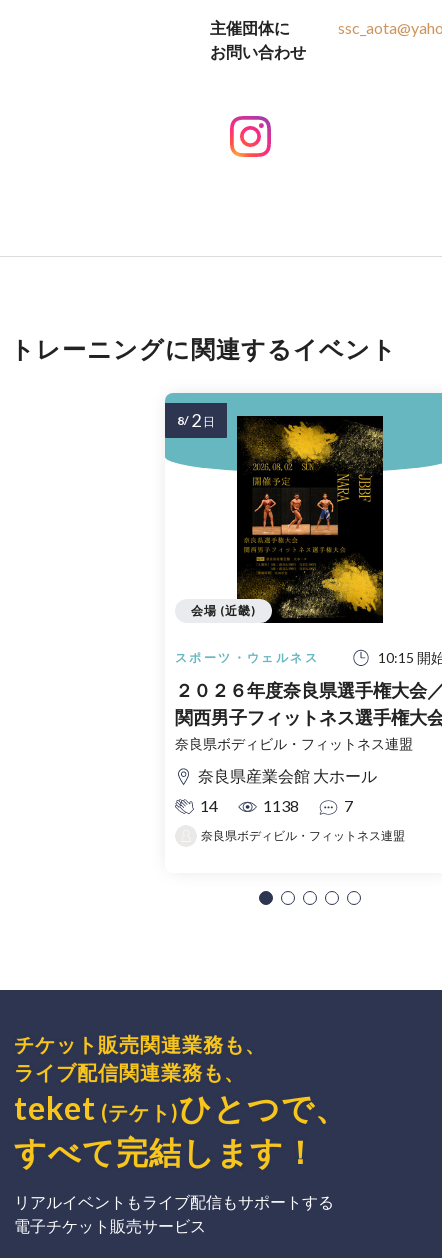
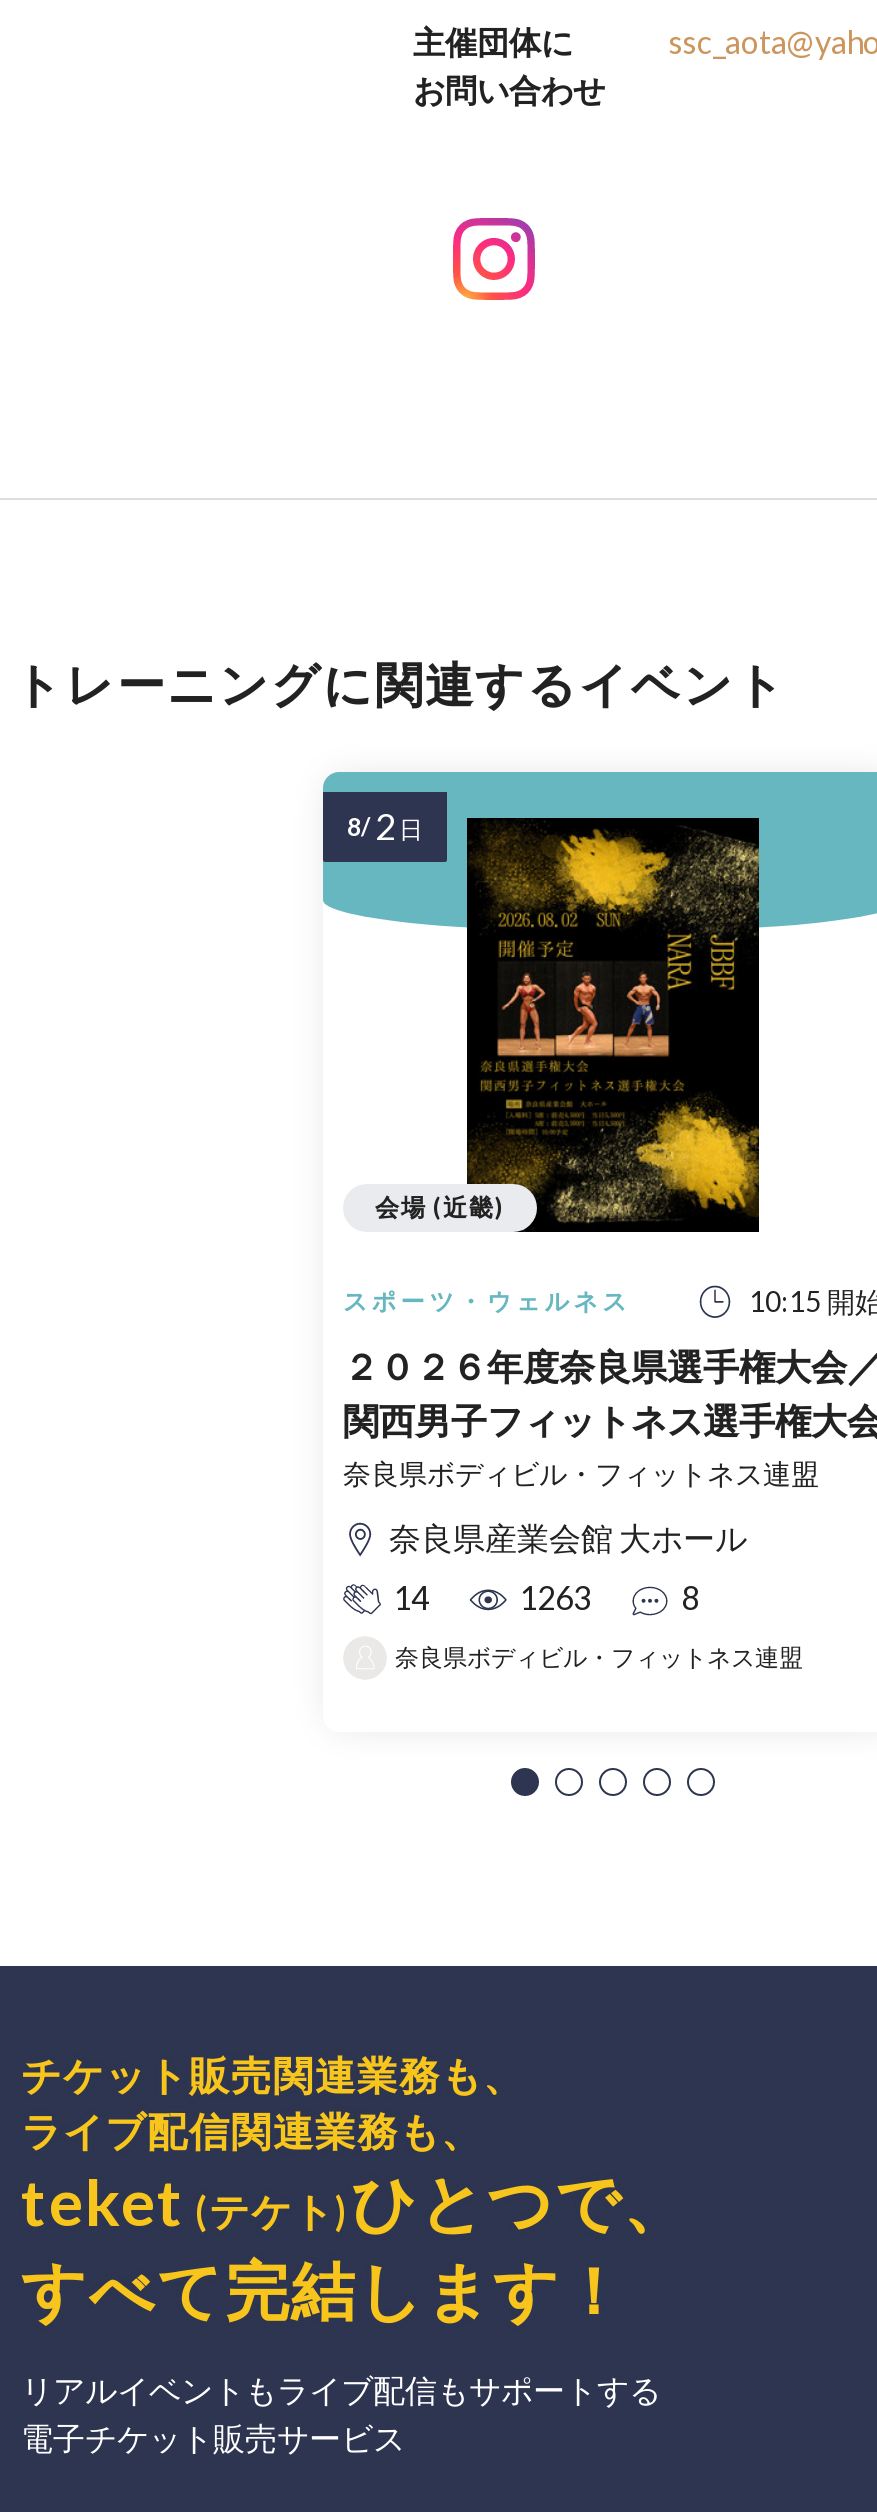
- 1138
+ 1263

- 7
+ 8
